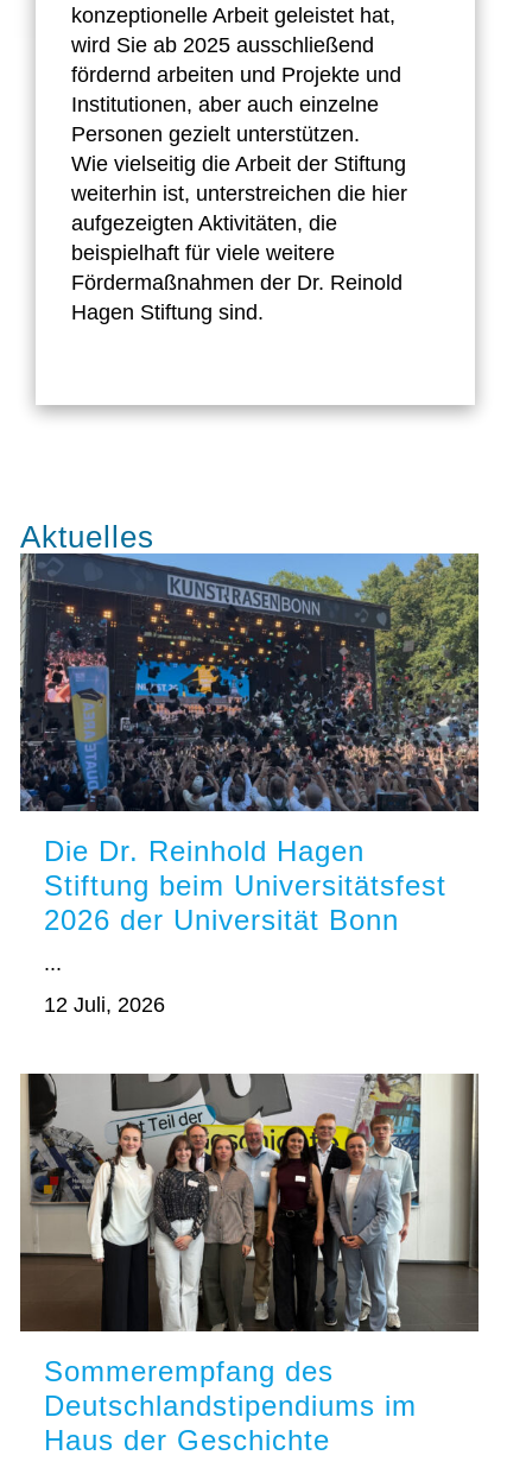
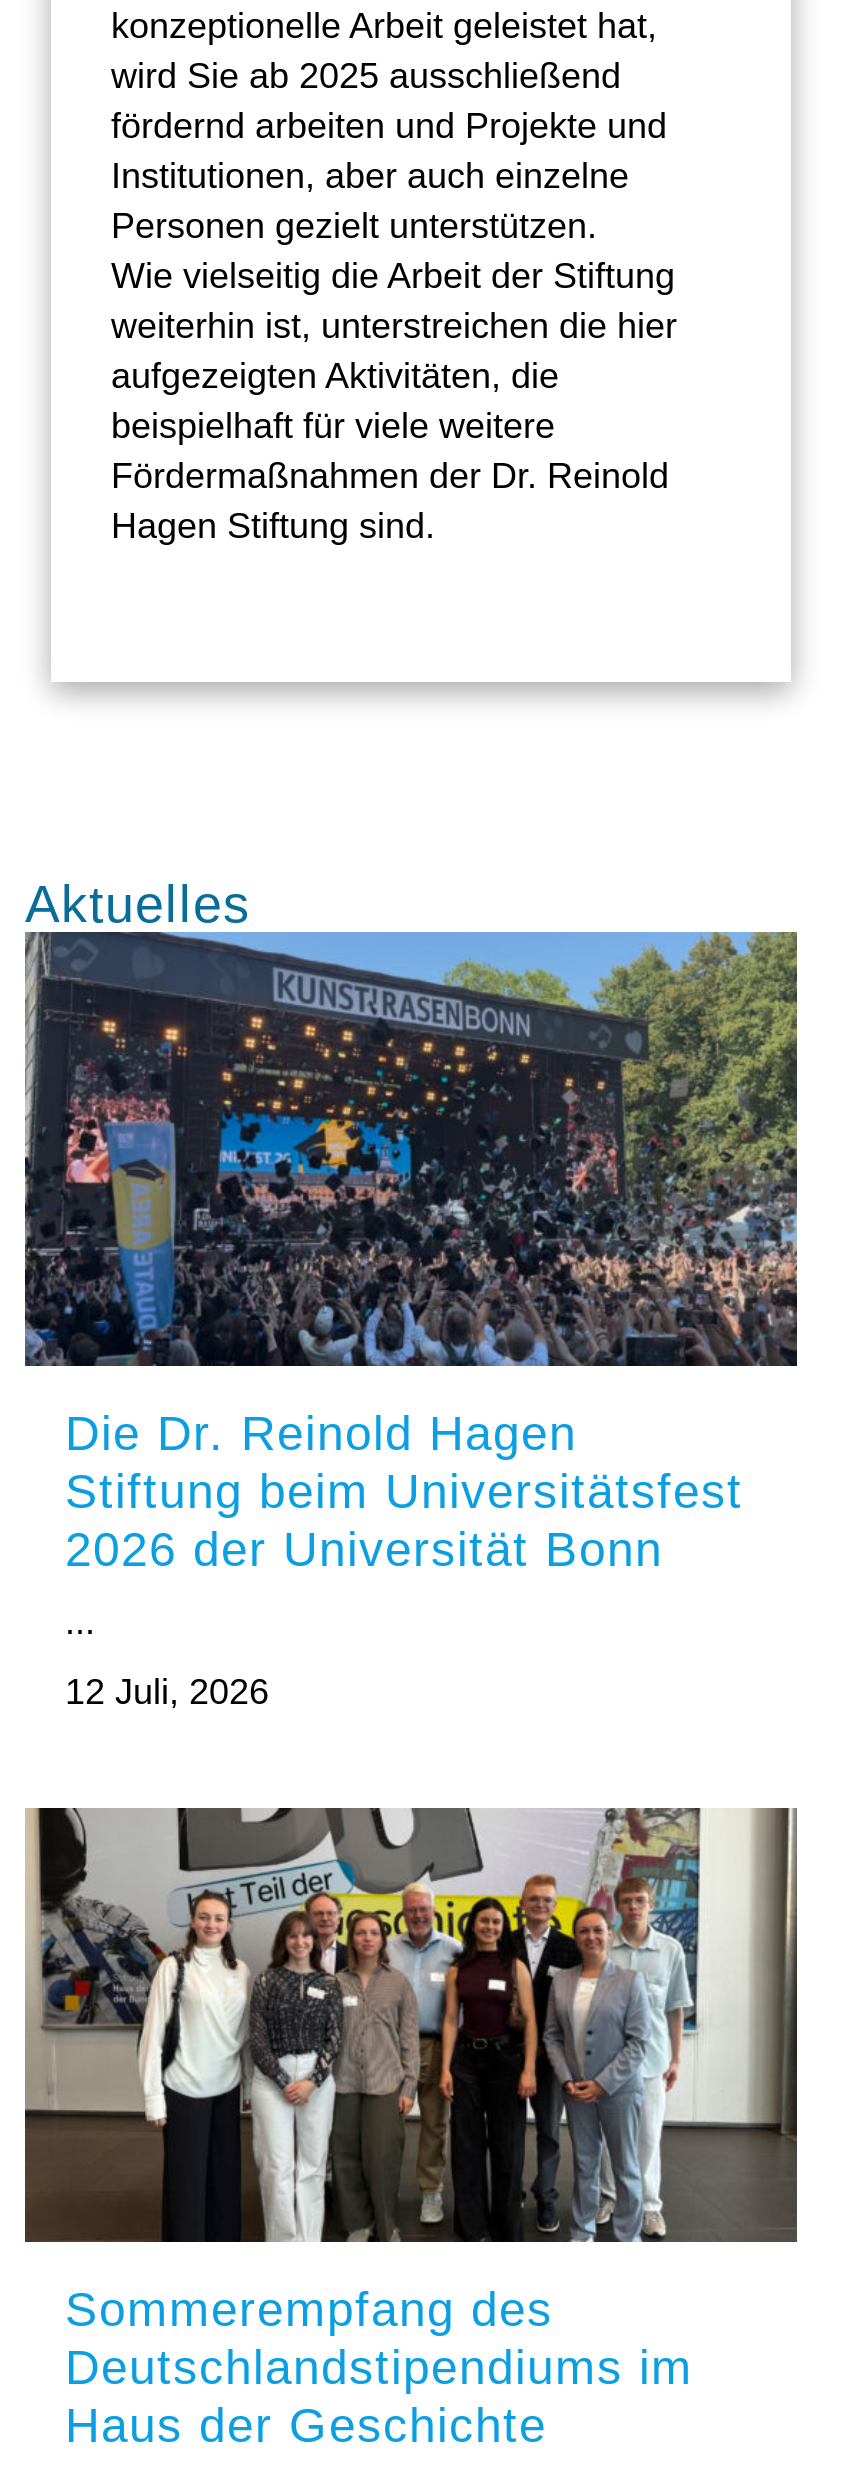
- Die Dr. Reinhold Hagen
+ Die Dr. Reinold Hagen
